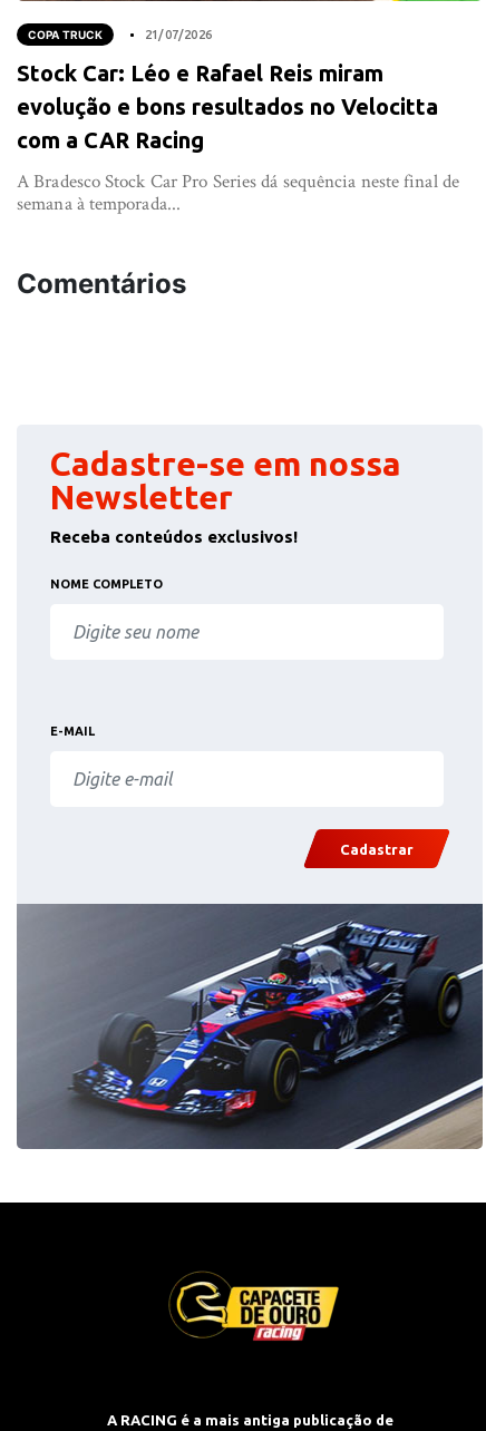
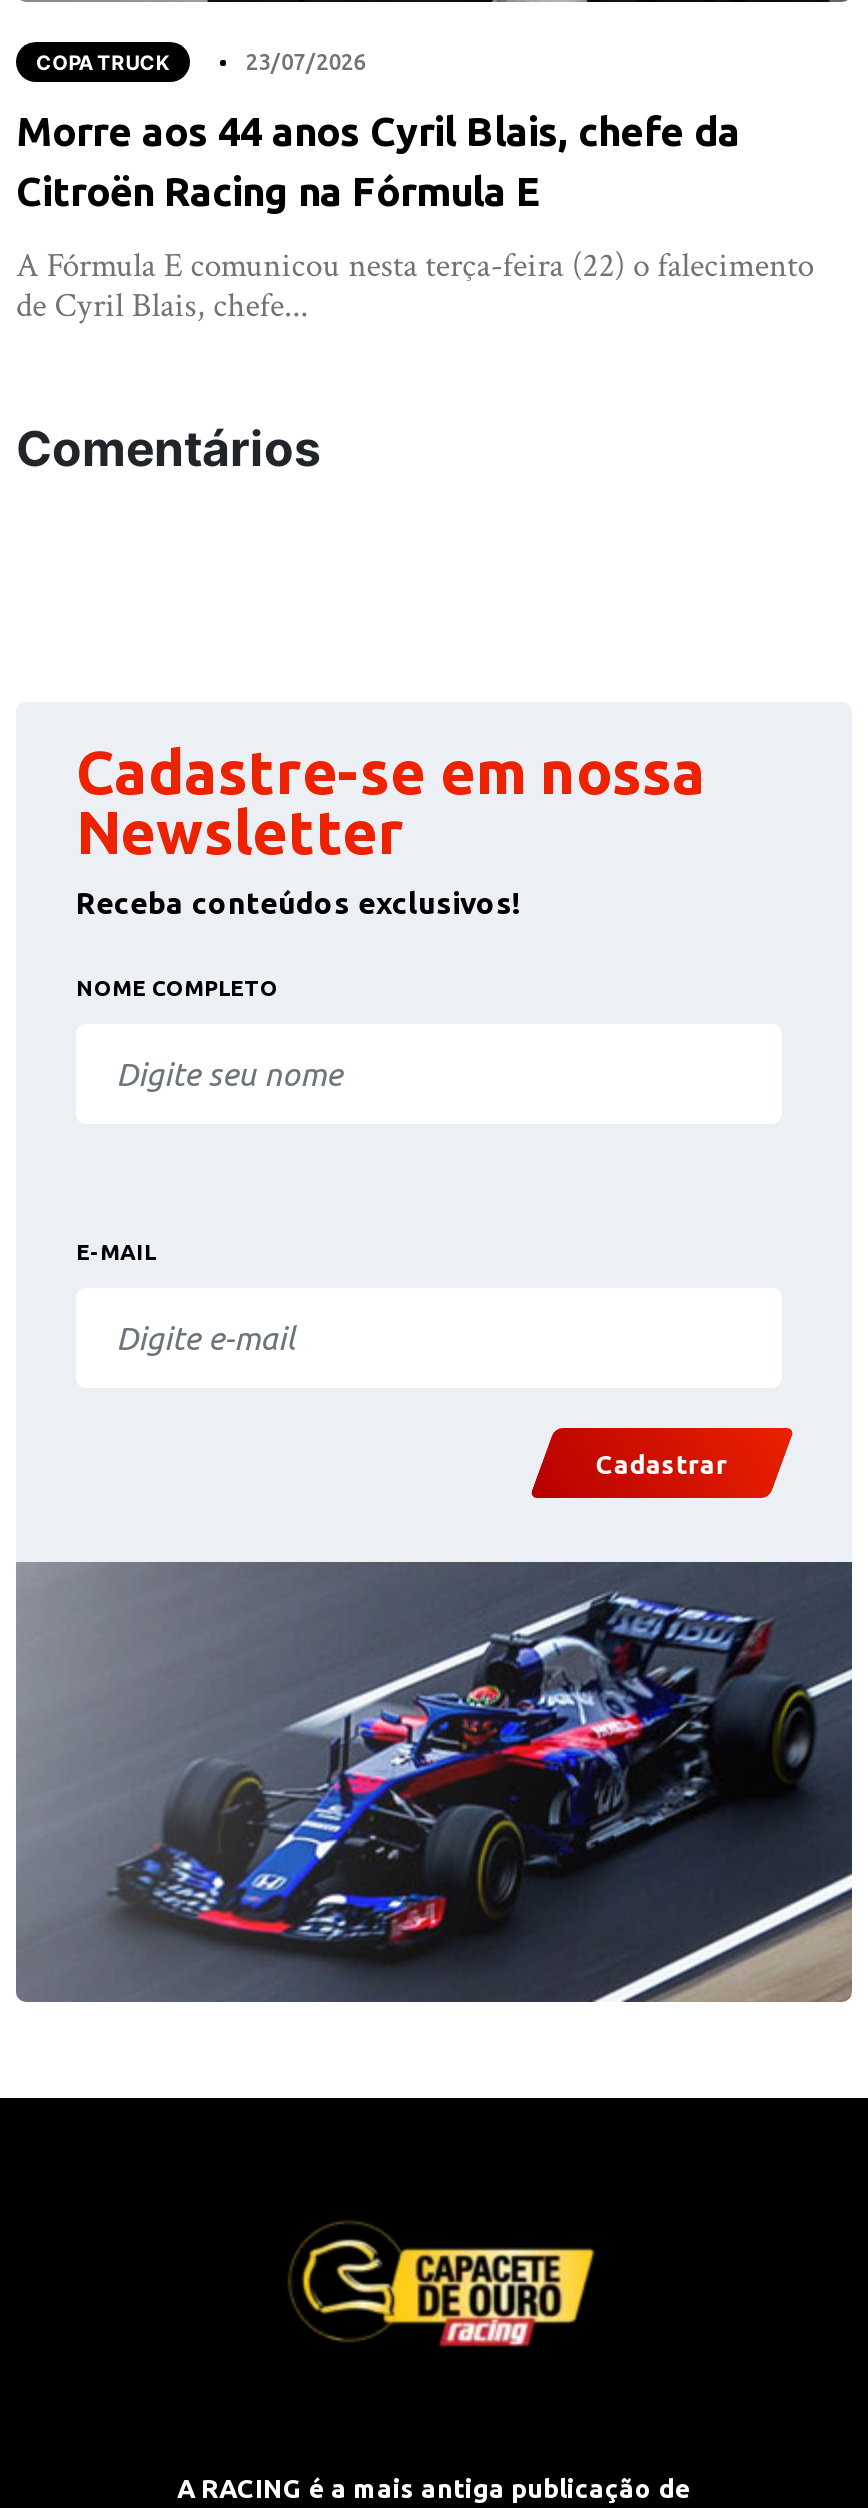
- 21/07/2026
+ 23/07/2026

- Stock Car: Léo e Rafael Reis miram
- evolução e bons resultados no Velocitta
- com a CAR Racing
+ Morre aos 44 anos Cyril Blais, chefe da
+ Citroën Racing na Fórmula E

- A Bradesco Stock Car Pro Series dá sequência neste final de
- semana à temporada...
+ A Fórmula E comunicou nesta terça-feira (22) o falecimento
+ de Cyril Blais, chefe...
